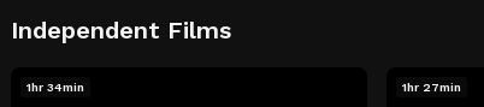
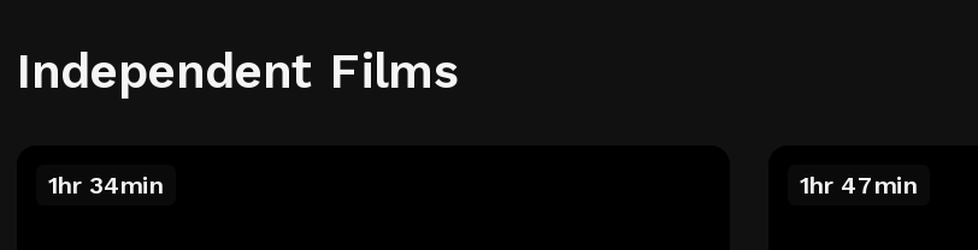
- 1hr 27min
+ 1hr 47min
